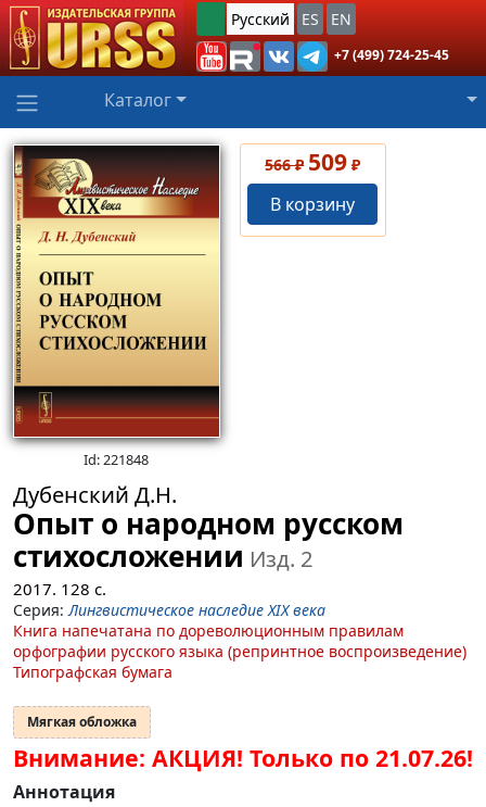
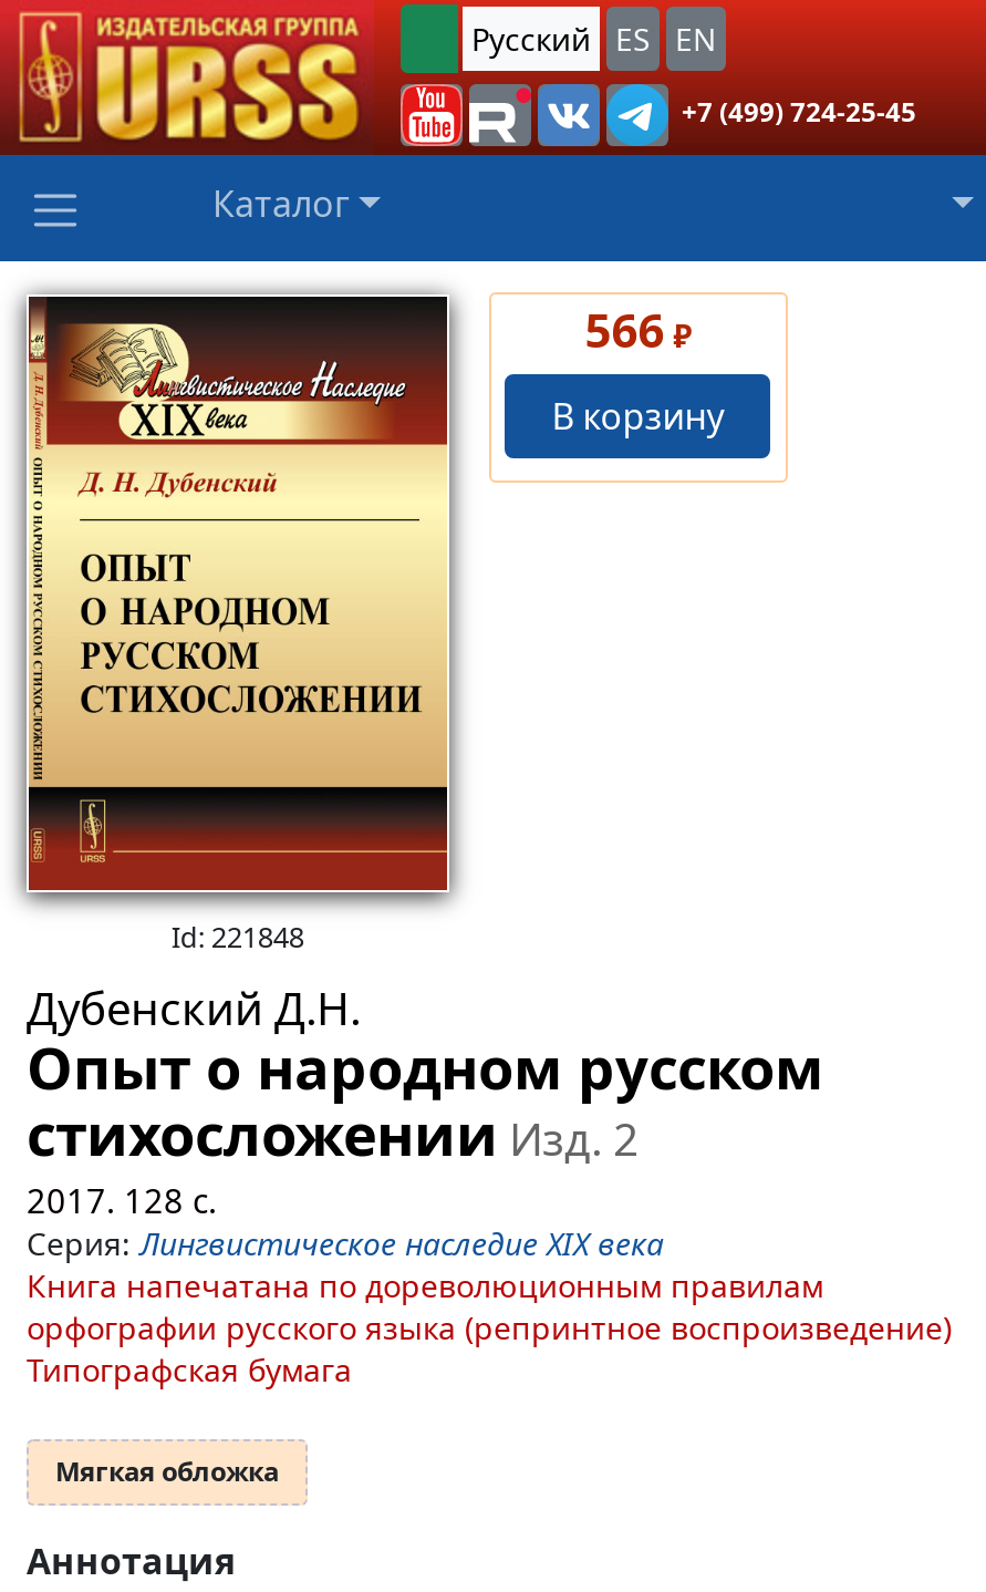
- 566 ₽ 509 ₽
+ 566 ₽

- Внимание: АКЦИЯ! Только по 21.07.26!
